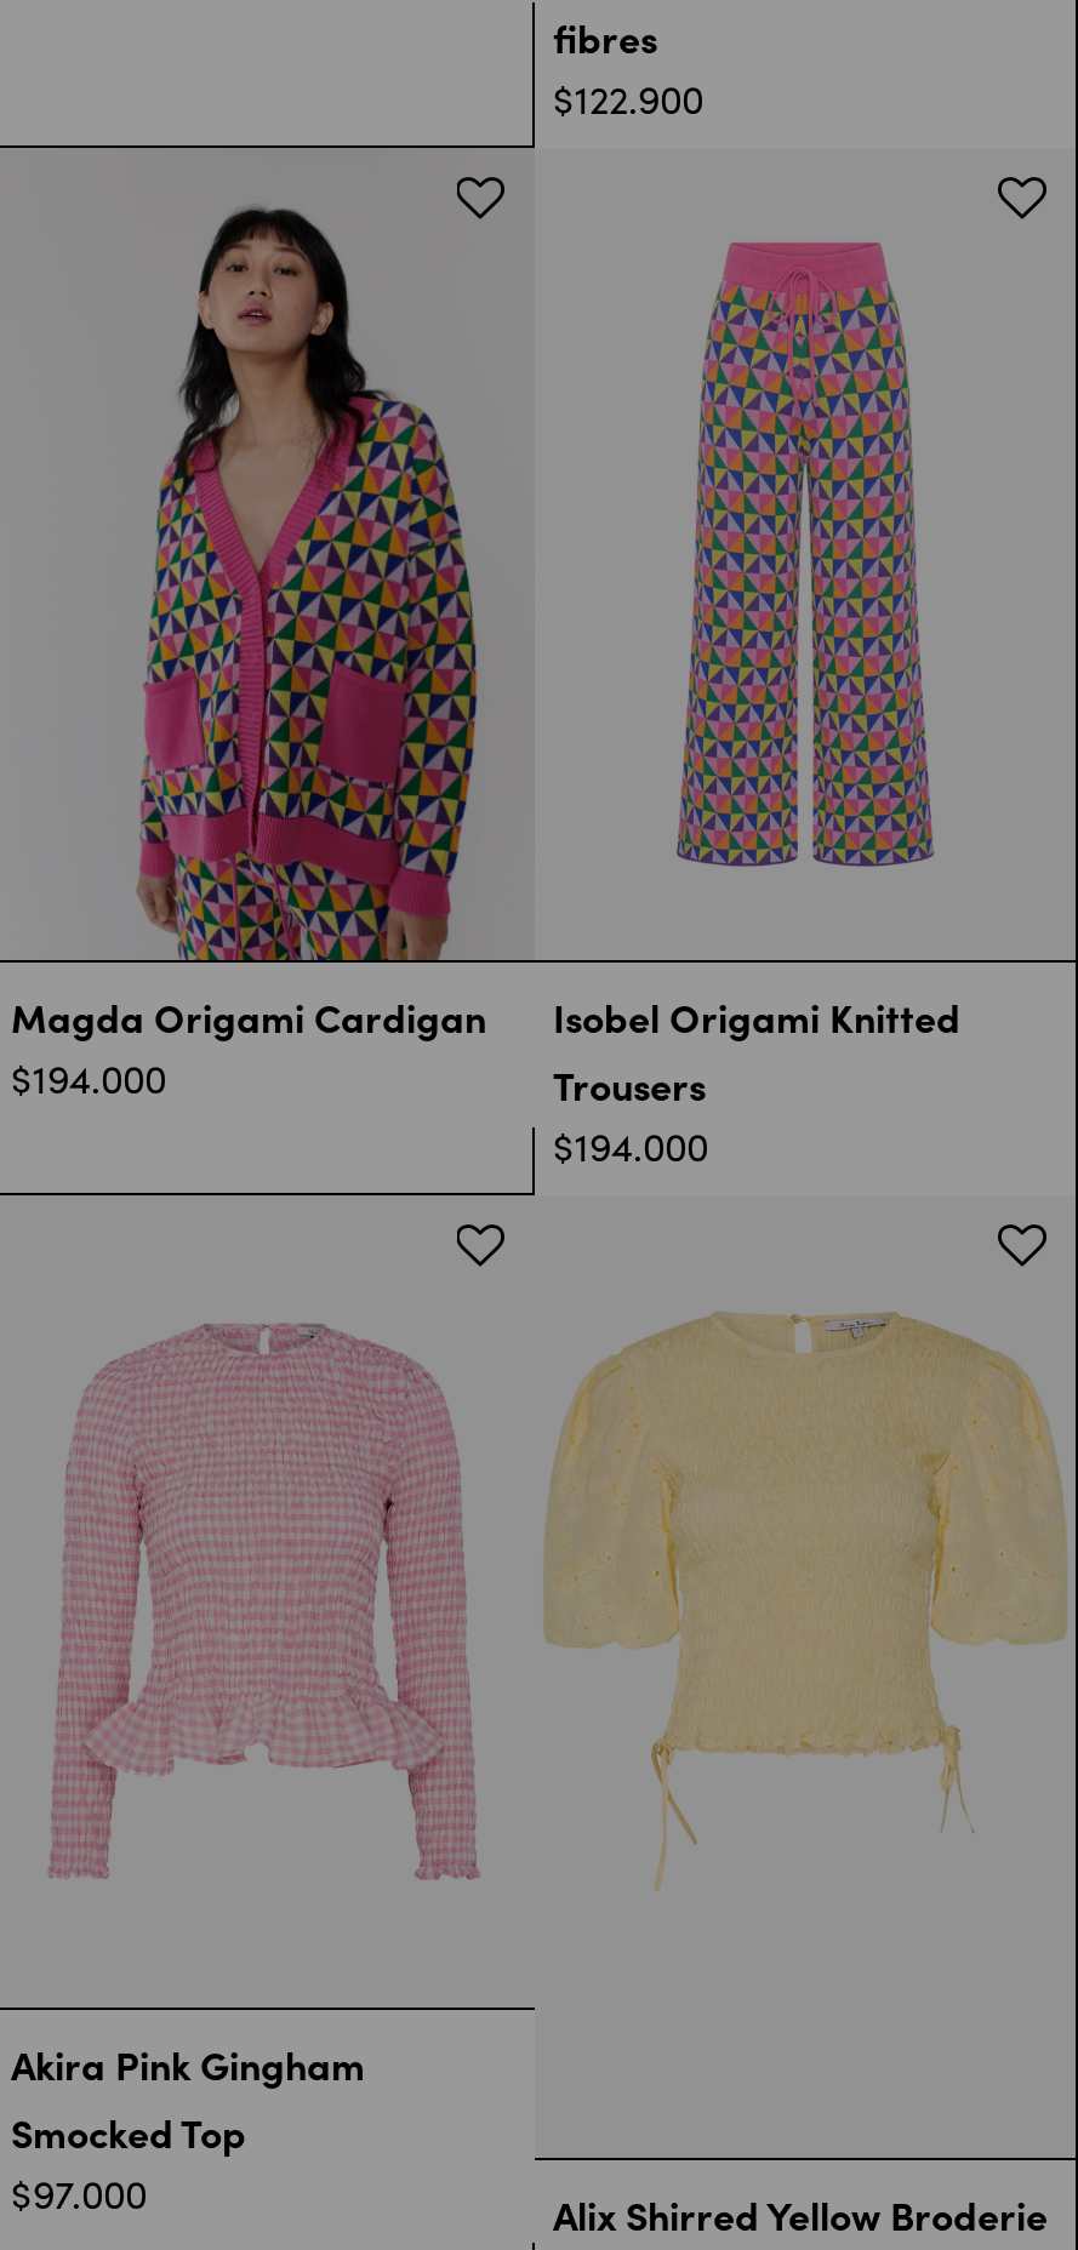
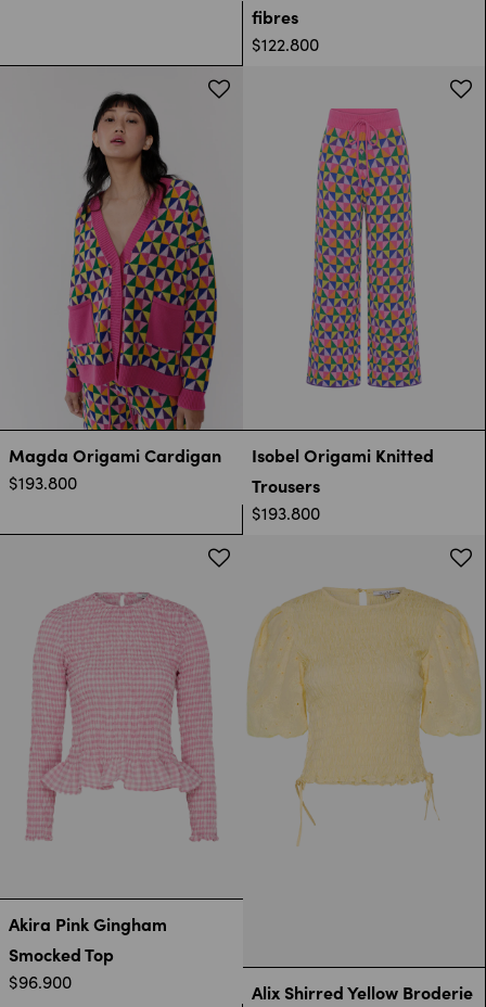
- $122.900
+ $122.800

- $194.000
+ $193.800

- $194.000
+ $193.800

- $97.000
+ $96.900
